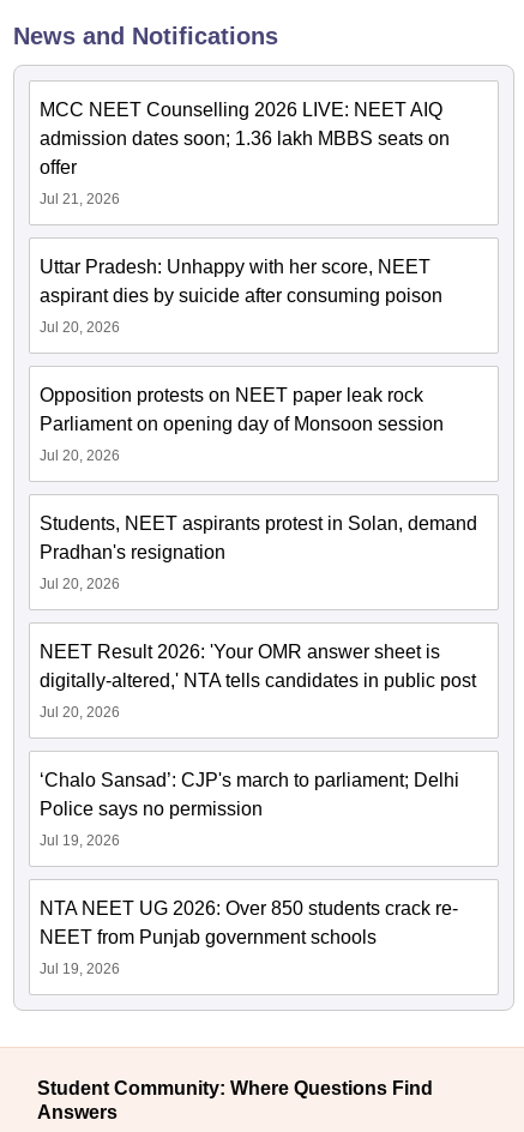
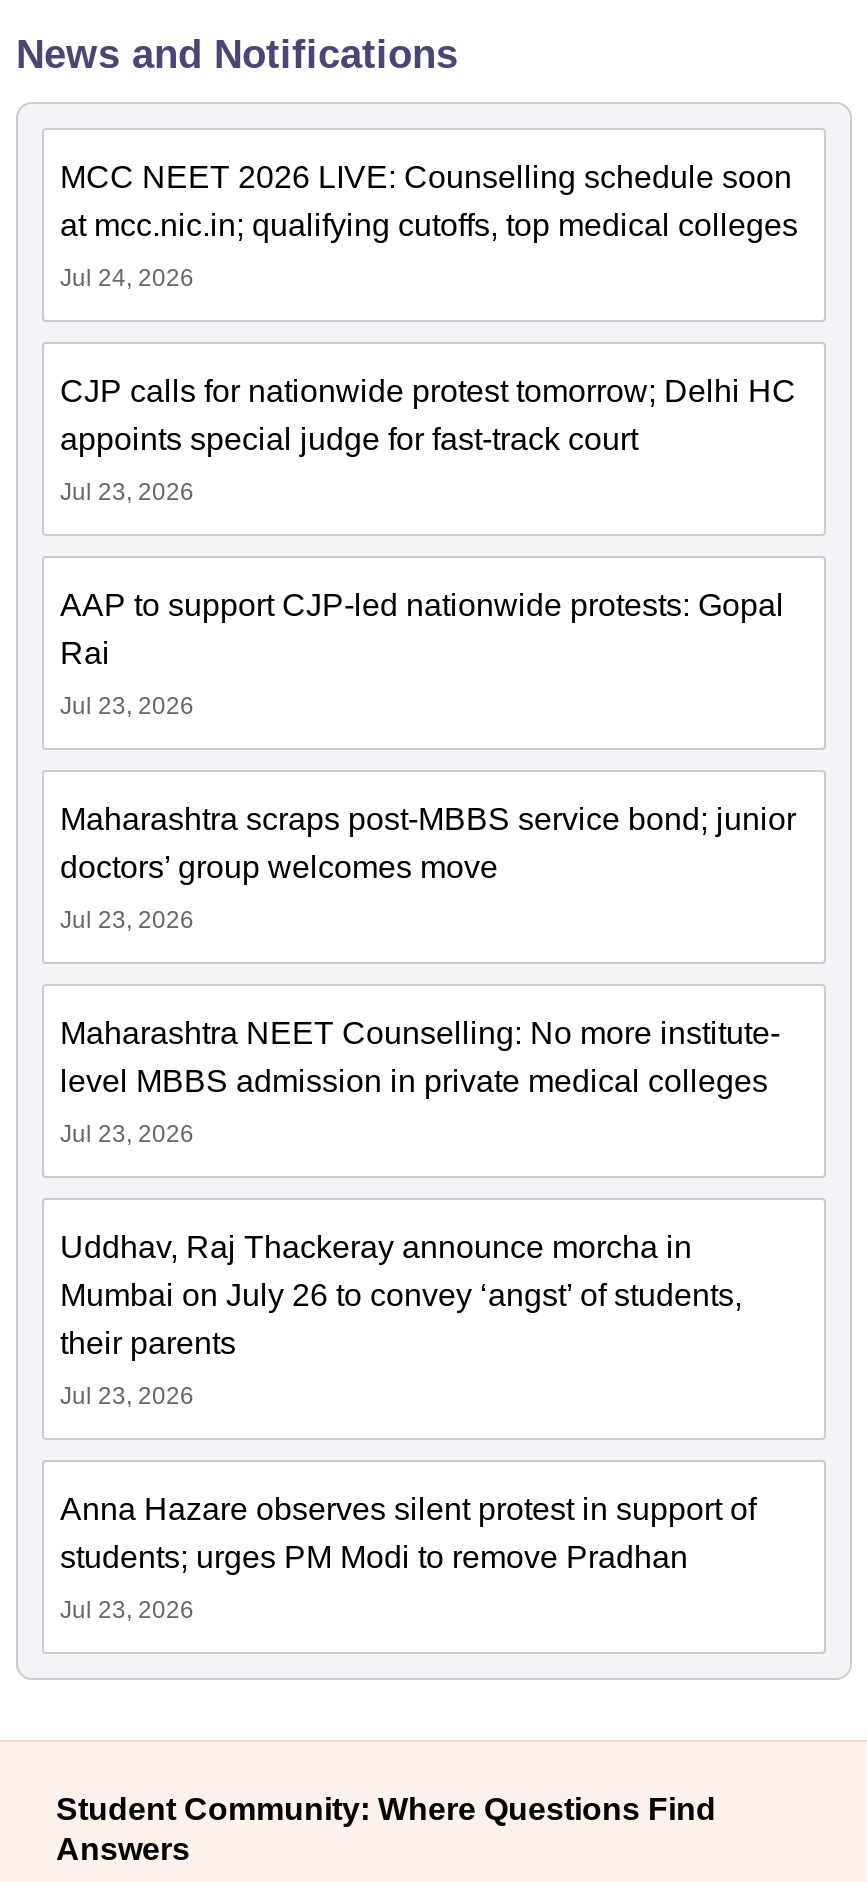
- MCC NEET Counselling 2026 LIVE: NEET AIQ
- admission dates soon; 1.36 lakh MBBS seats on
- offer
+ MCC NEET 2026 LIVE: Counselling schedule soon
+ at mcc.nic.in; qualifying cutoffs, top medical colleges

- Jul 21, 2026
+ Jul 24, 2026

- Uttar Pradesh: Unhappy with her score, NEET
- aspirant dies by suicide after consuming poison
+ CJP calls for nationwide protest tomorrow; Delhi HC
+ appoints special judge for fast-track court

- Jul 20, 2026
+ Jul 23, 2026

- Opposition protests on NEET paper leak rock
- Parliament on opening day of Monsoon session
+ AAP to support CJP-led nationwide protests: Gopal
+ Rai

- Jul 20, 2026
+ Jul 23, 2026

- Students, NEET aspirants protest in Solan, demand
- Pradhan's resignation
+ Maharashtra scraps post-MBBS service bond; junior
+ doctors’ group welcomes move

- Jul 20, 2026
+ Jul 23, 2026

- NEET Result 2026: 'Your OMR answer sheet is
- digitally-altered,' NTA tells candidates in public post
+ Maharashtra NEET Counselling: No more institute-
+ level MBBS admission in private medical colleges

- Jul 20, 2026
+ Jul 23, 2026

- ‘Chalo Sansad’: CJP's march to parliament; Delhi
- Police says no permission
+ Uddhav, Raj Thackeray announce morcha in
+ Mumbai on July 26 to convey ‘angst’ of students,
+ their parents

- Jul 19, 2026
+ Jul 23, 2026

- NTA NEET UG 2026: Over 850 students crack re-
- NEET from Punjab government schools
+ Anna Hazare observes silent protest in support of
+ students; urges PM Modi to remove Pradhan

- Jul 19, 2026
+ Jul 23, 2026
